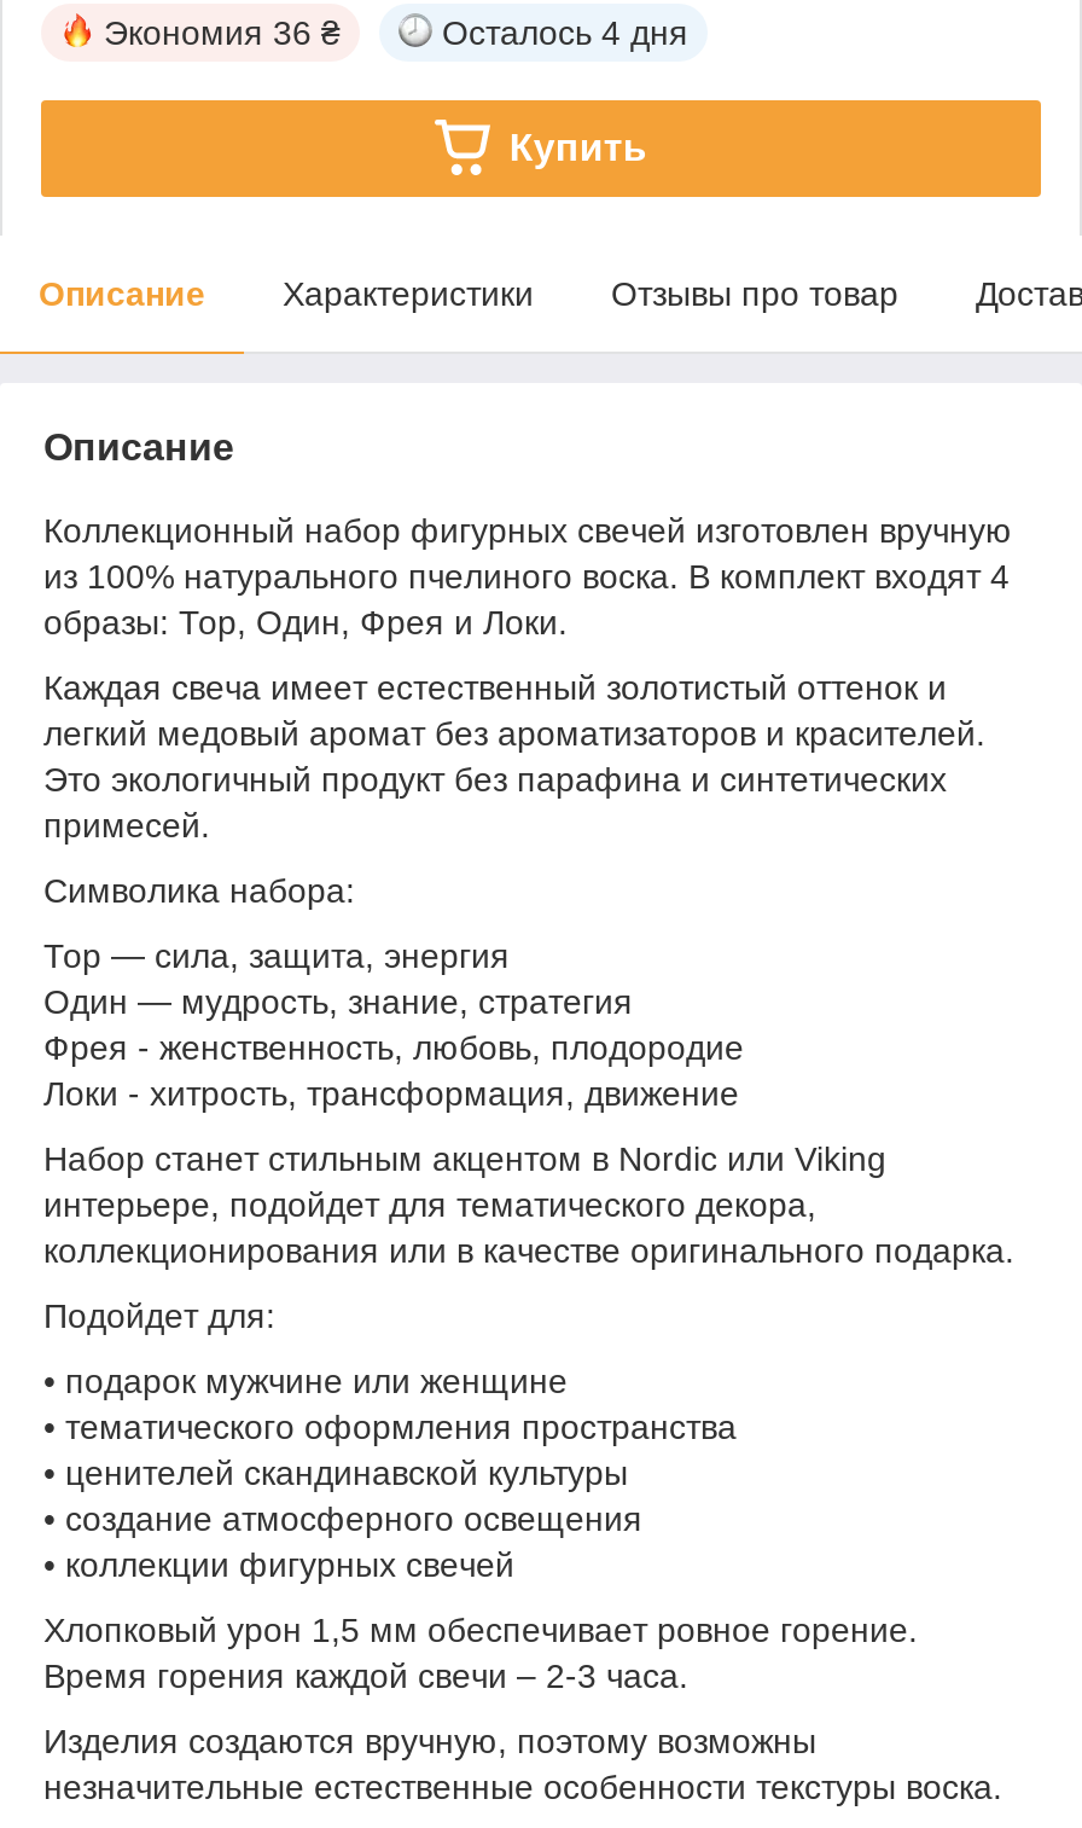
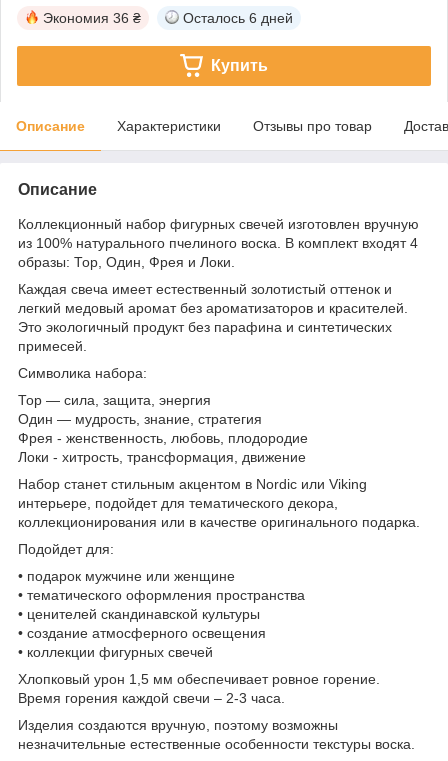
- Осталось 4 дня
+ Осталось 6 дней
